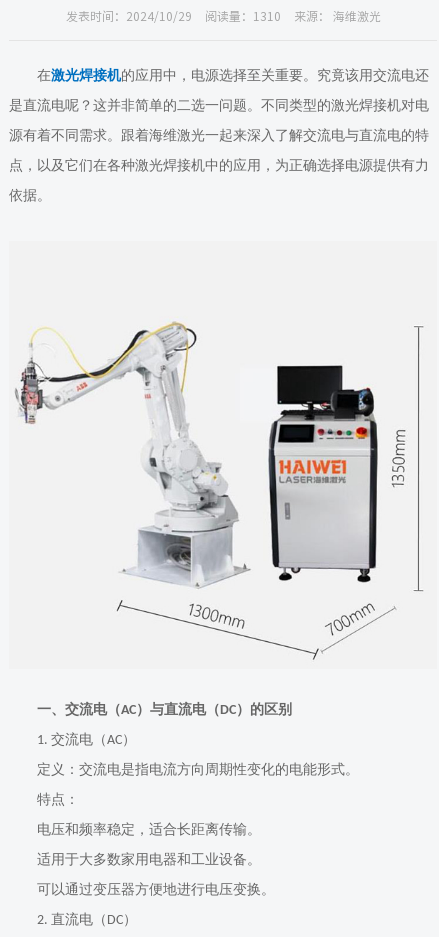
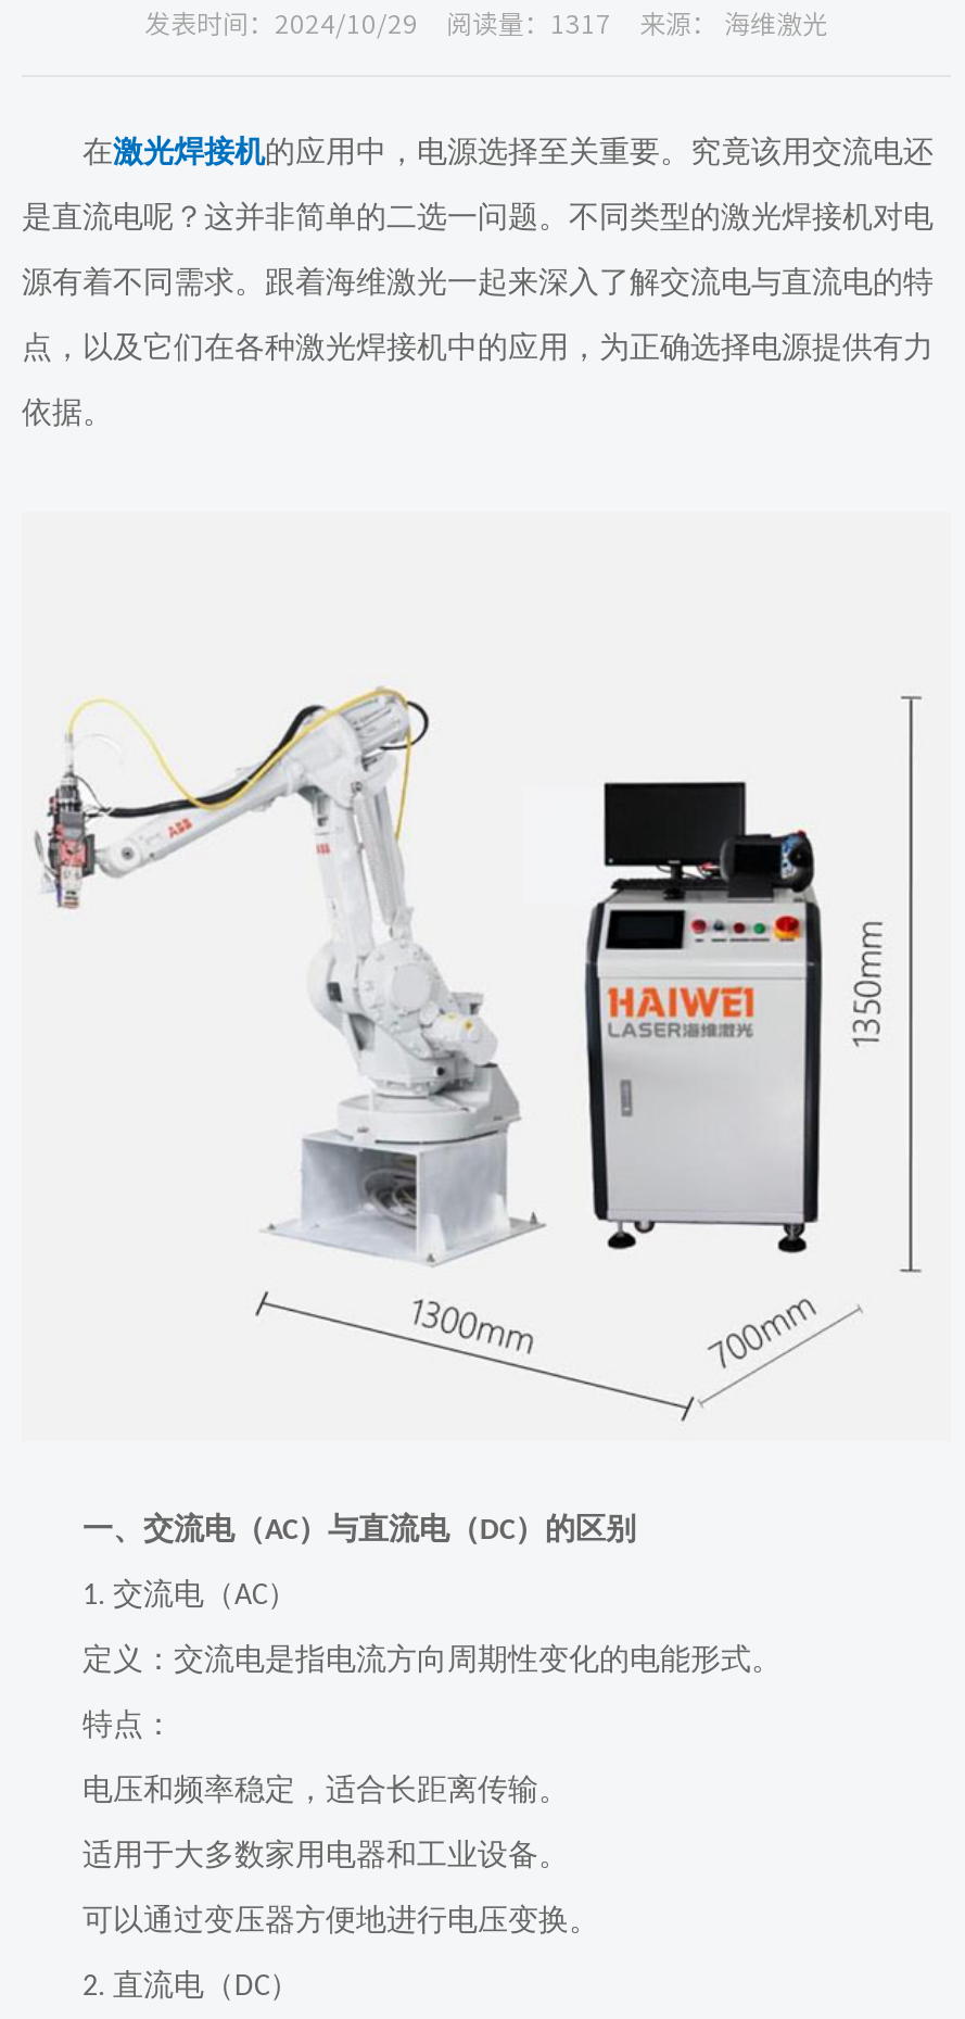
- 发表时间：2024/10/29 阅读量：1310 来源： 海维激光
+ 发表时间：2024/10/29 阅读量：1317 来源： 海维激光
